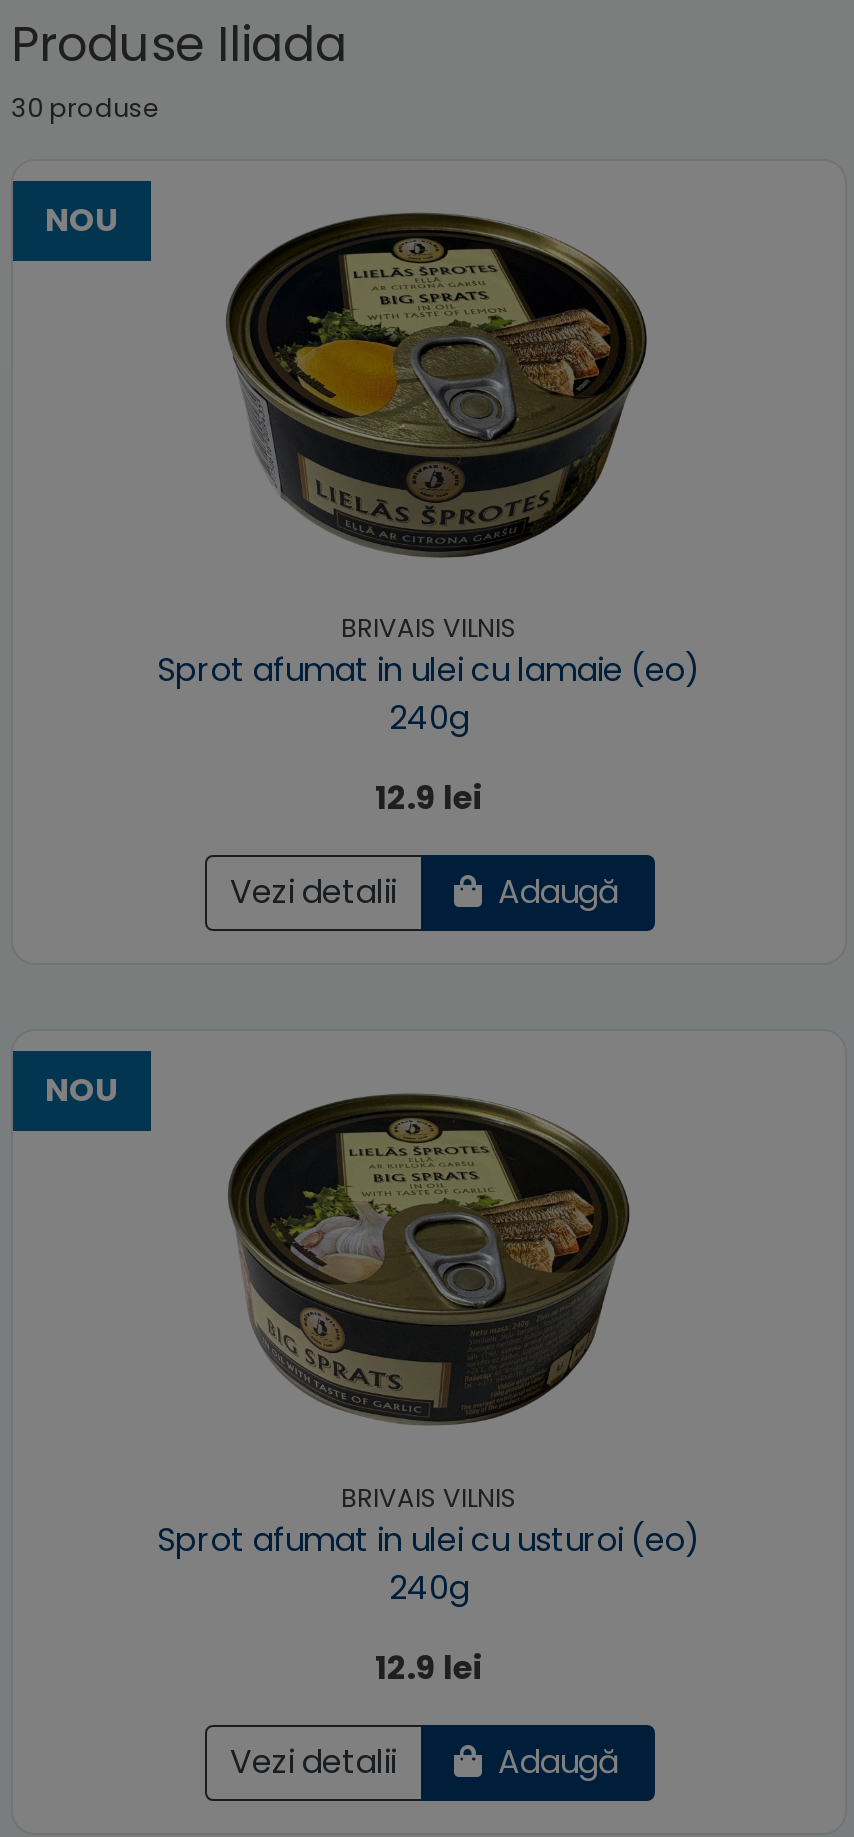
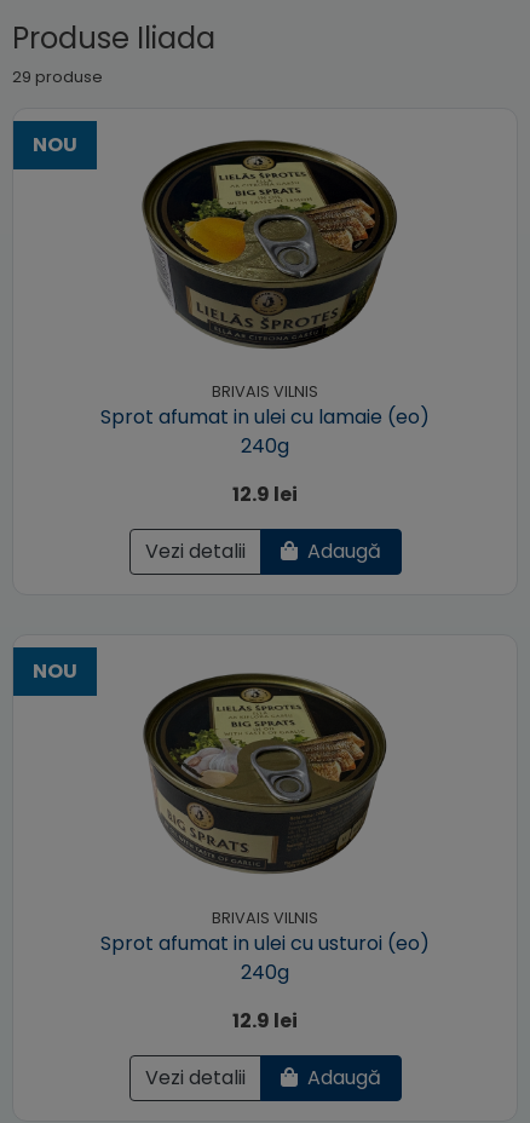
- 30 produse
+ 29 produse
